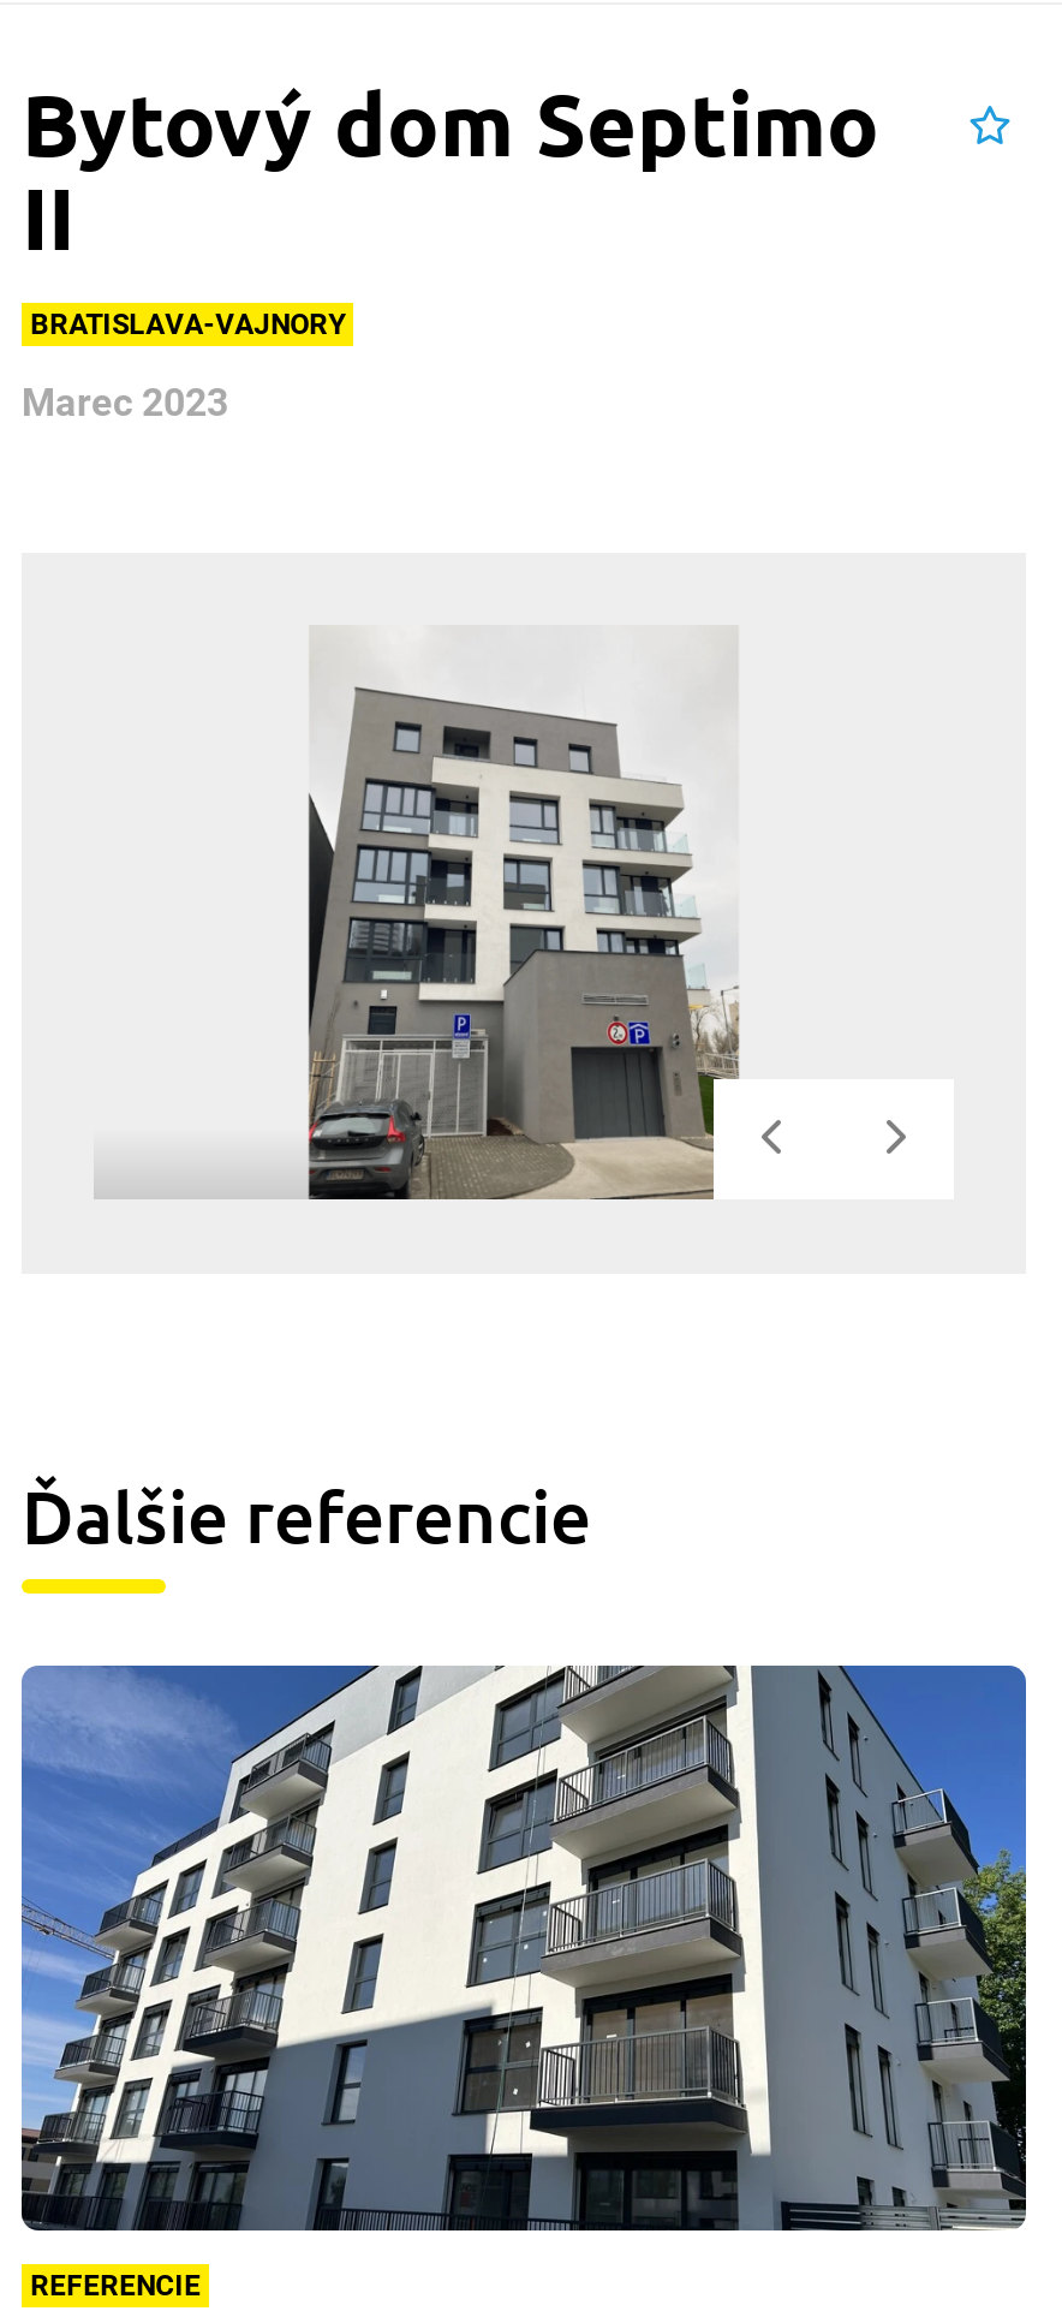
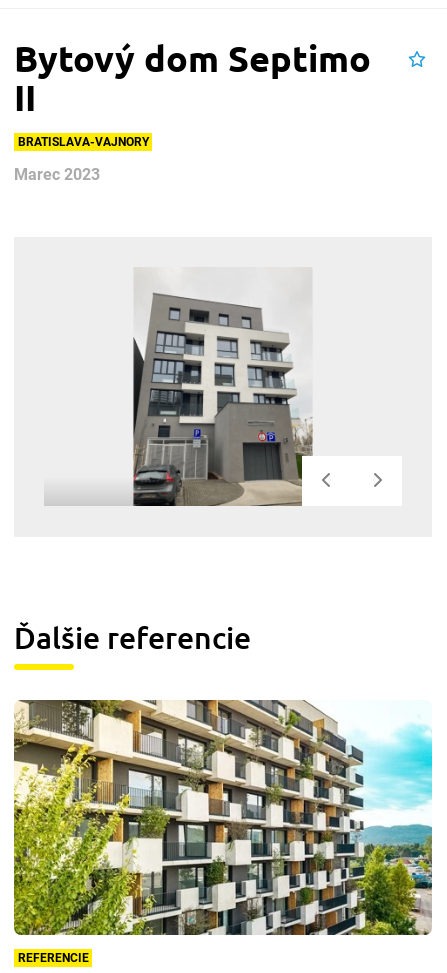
- [image]
+ [image]
